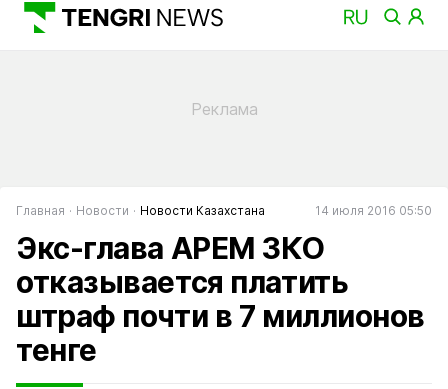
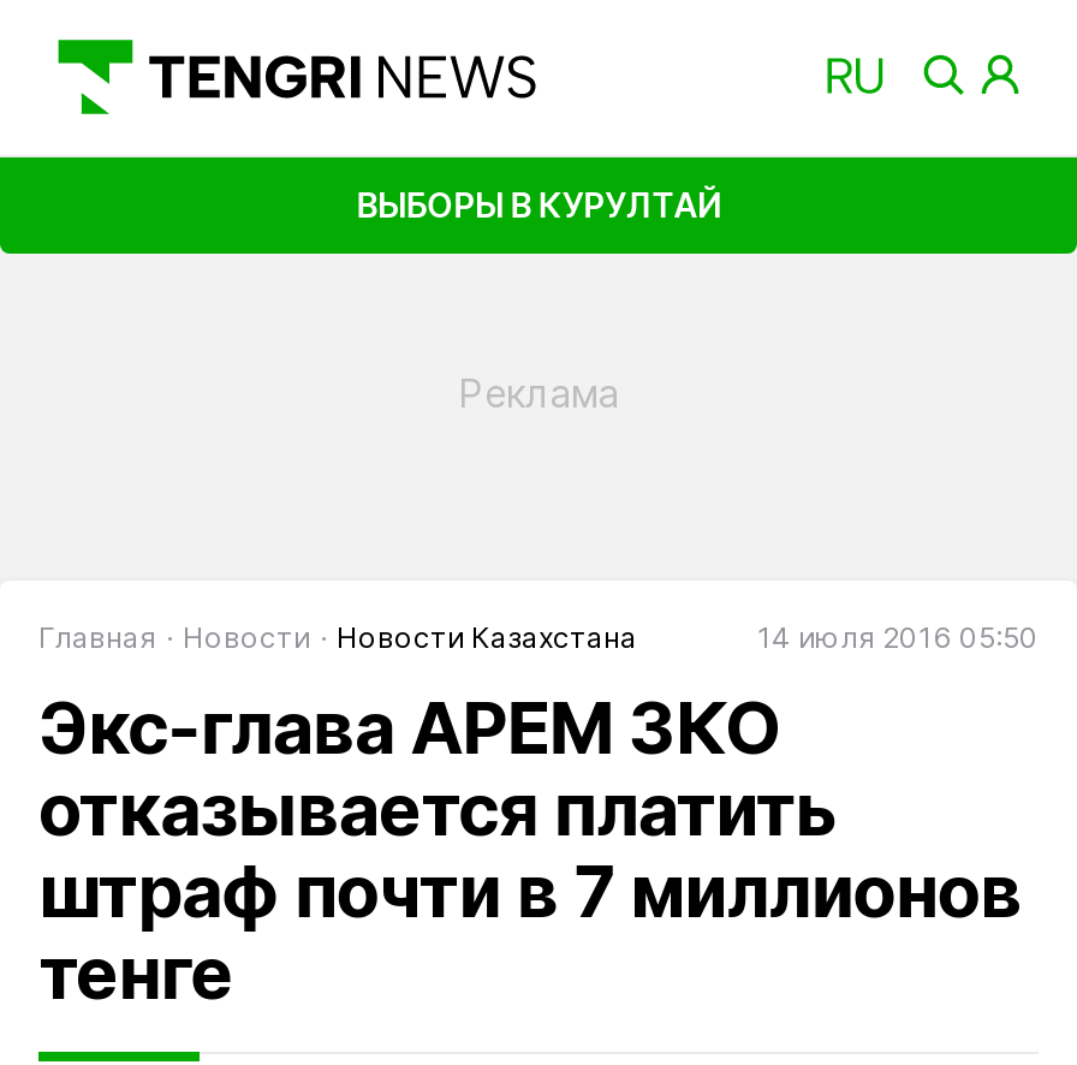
+ ВЫБОРЫ В КУРУЛТАЙ
